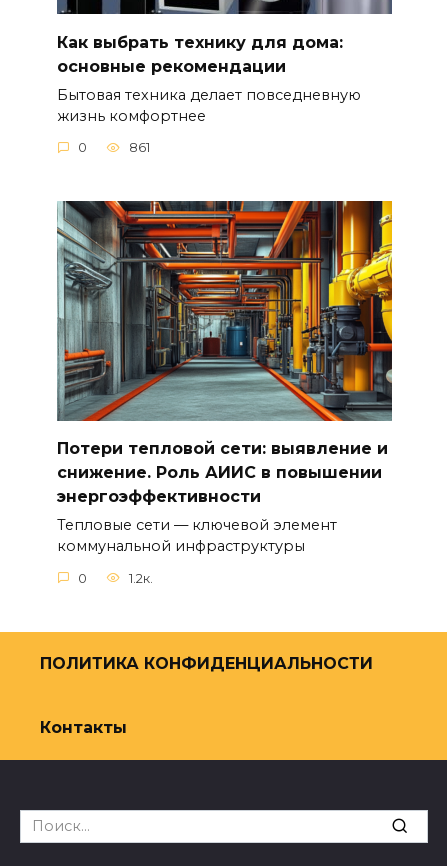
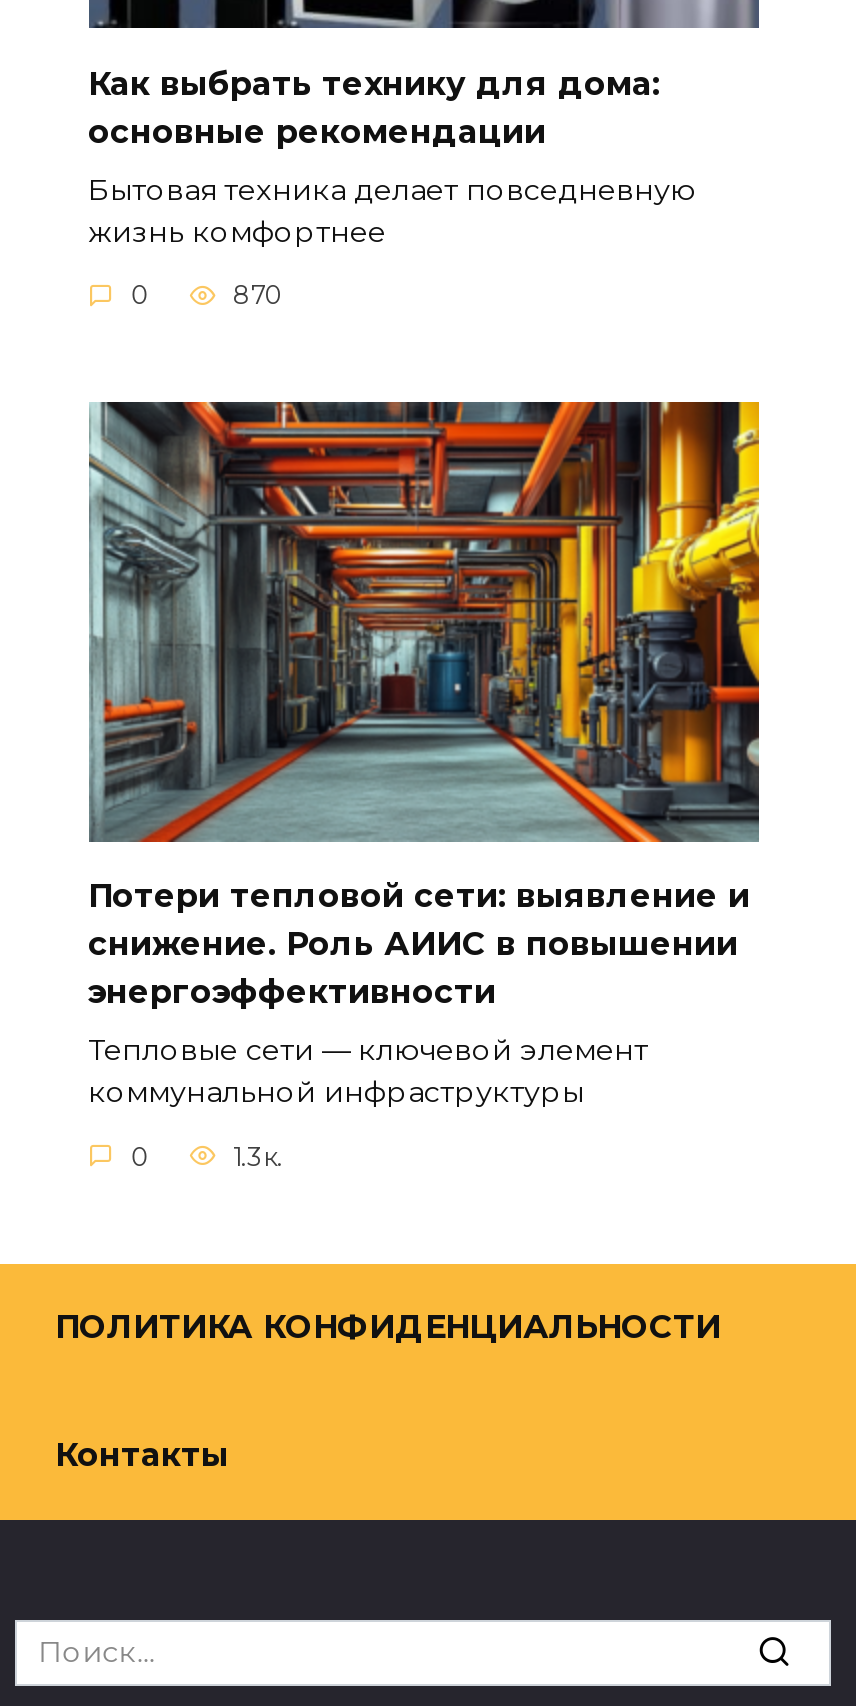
- 861
+ 870

- 1.2к.
+ 1.3к.
